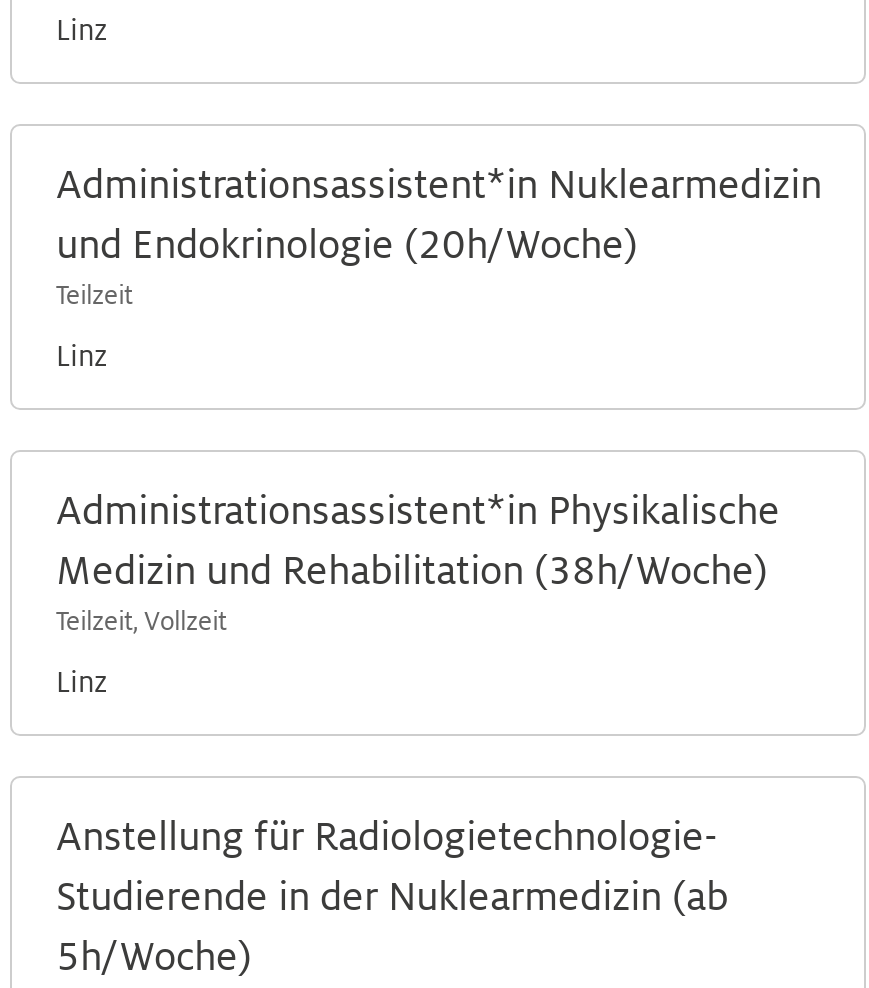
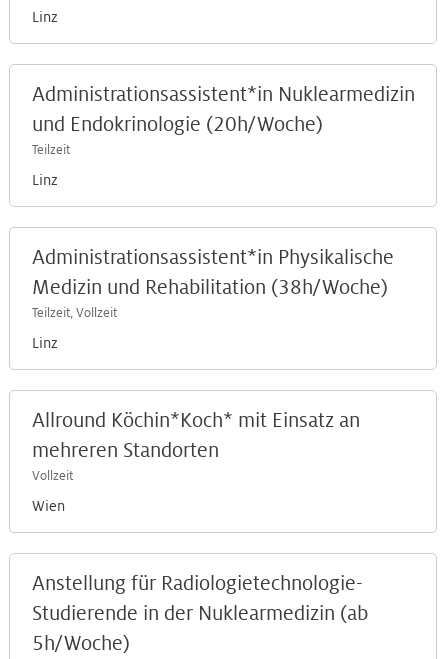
+ Allround Köchin*Koch* mit Einsatz an
+ mehreren Standorten
+ Vollzeit
+ Wien
